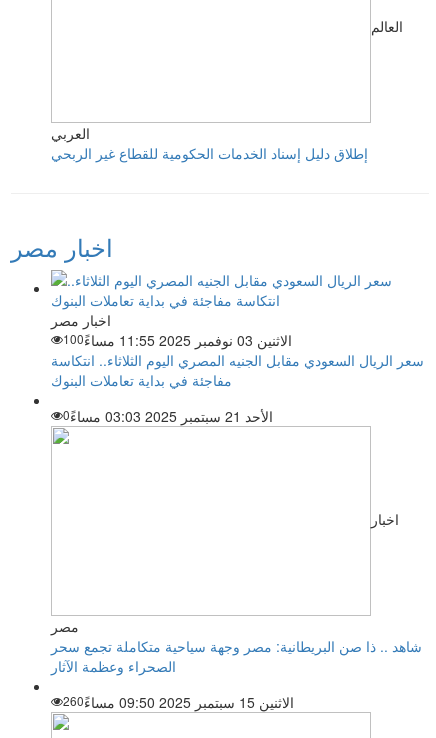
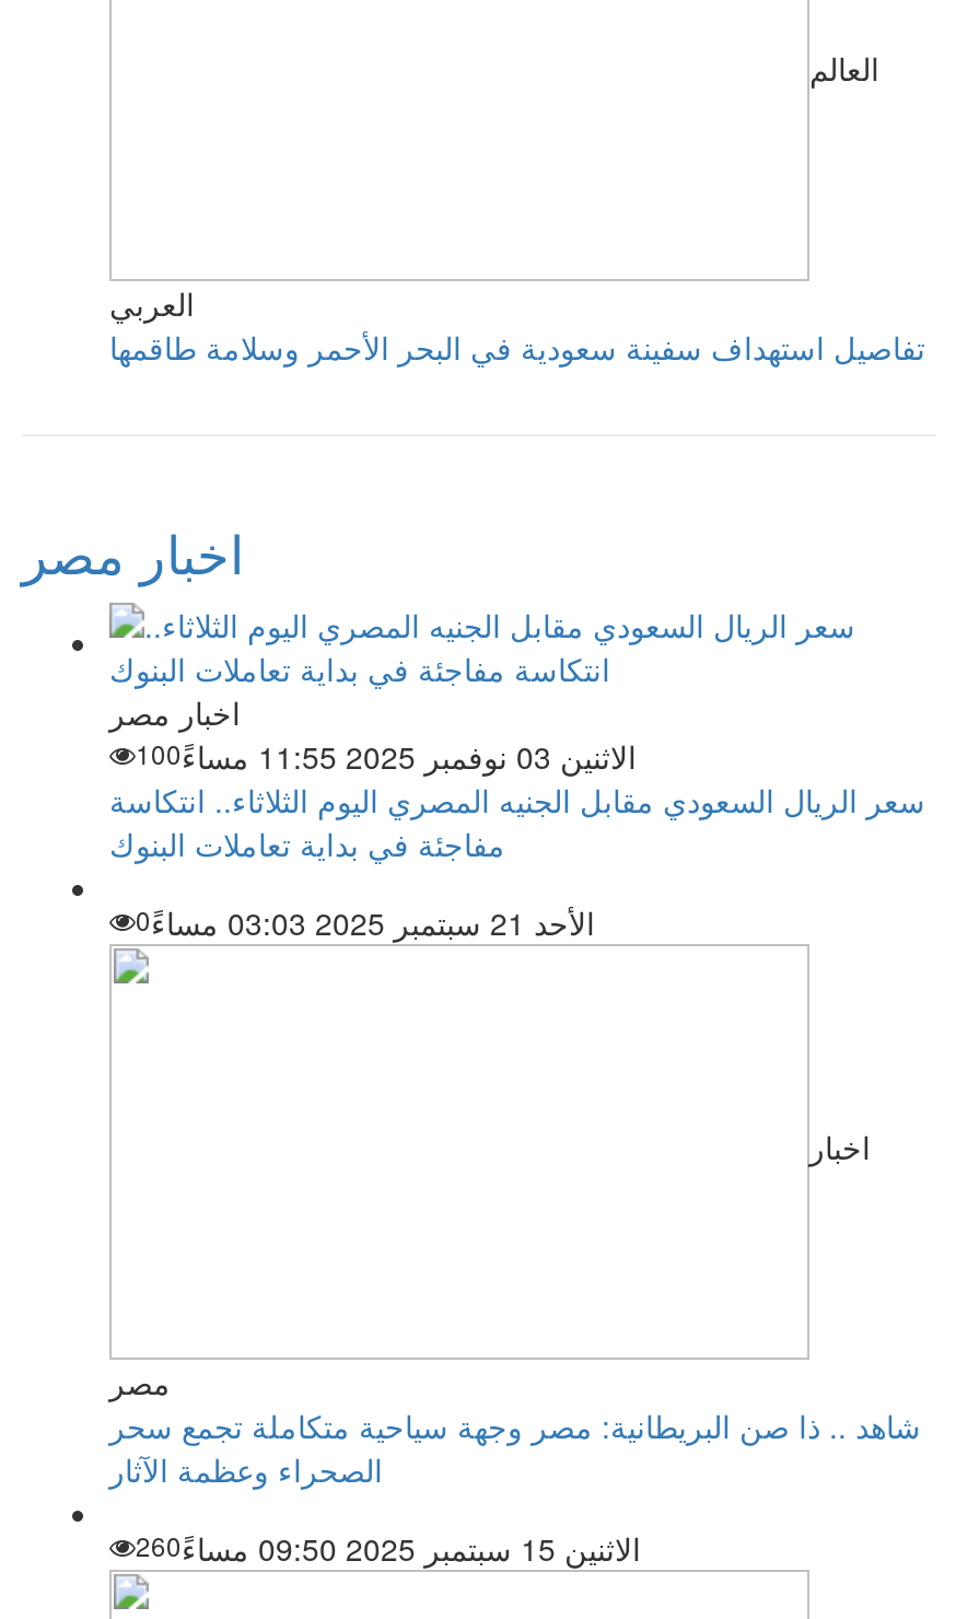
- إطلاق دليل إسناد الخدمات الحكومية للقطاع غير الربحي
+ تفاصيل استهداف سفينة سعودية في البحر الأحمر وسلامة طاقمها
